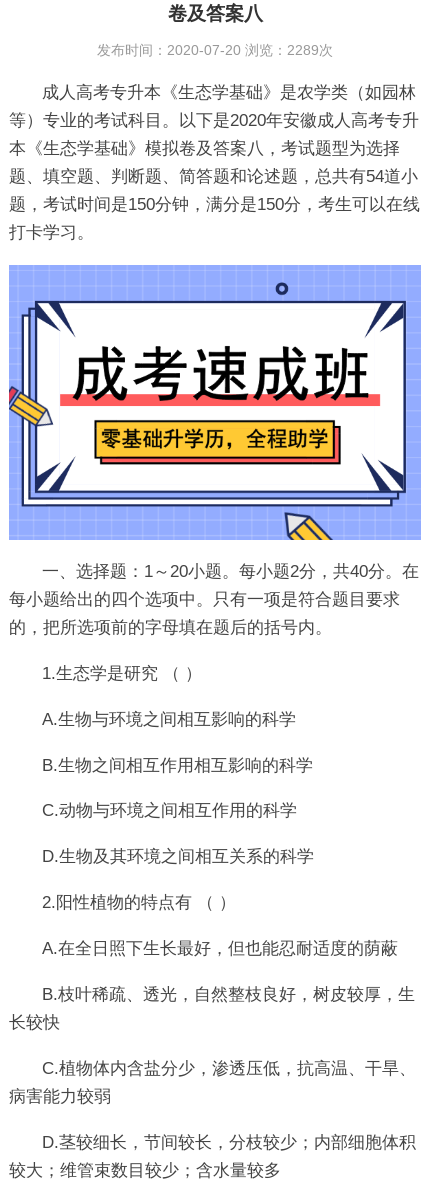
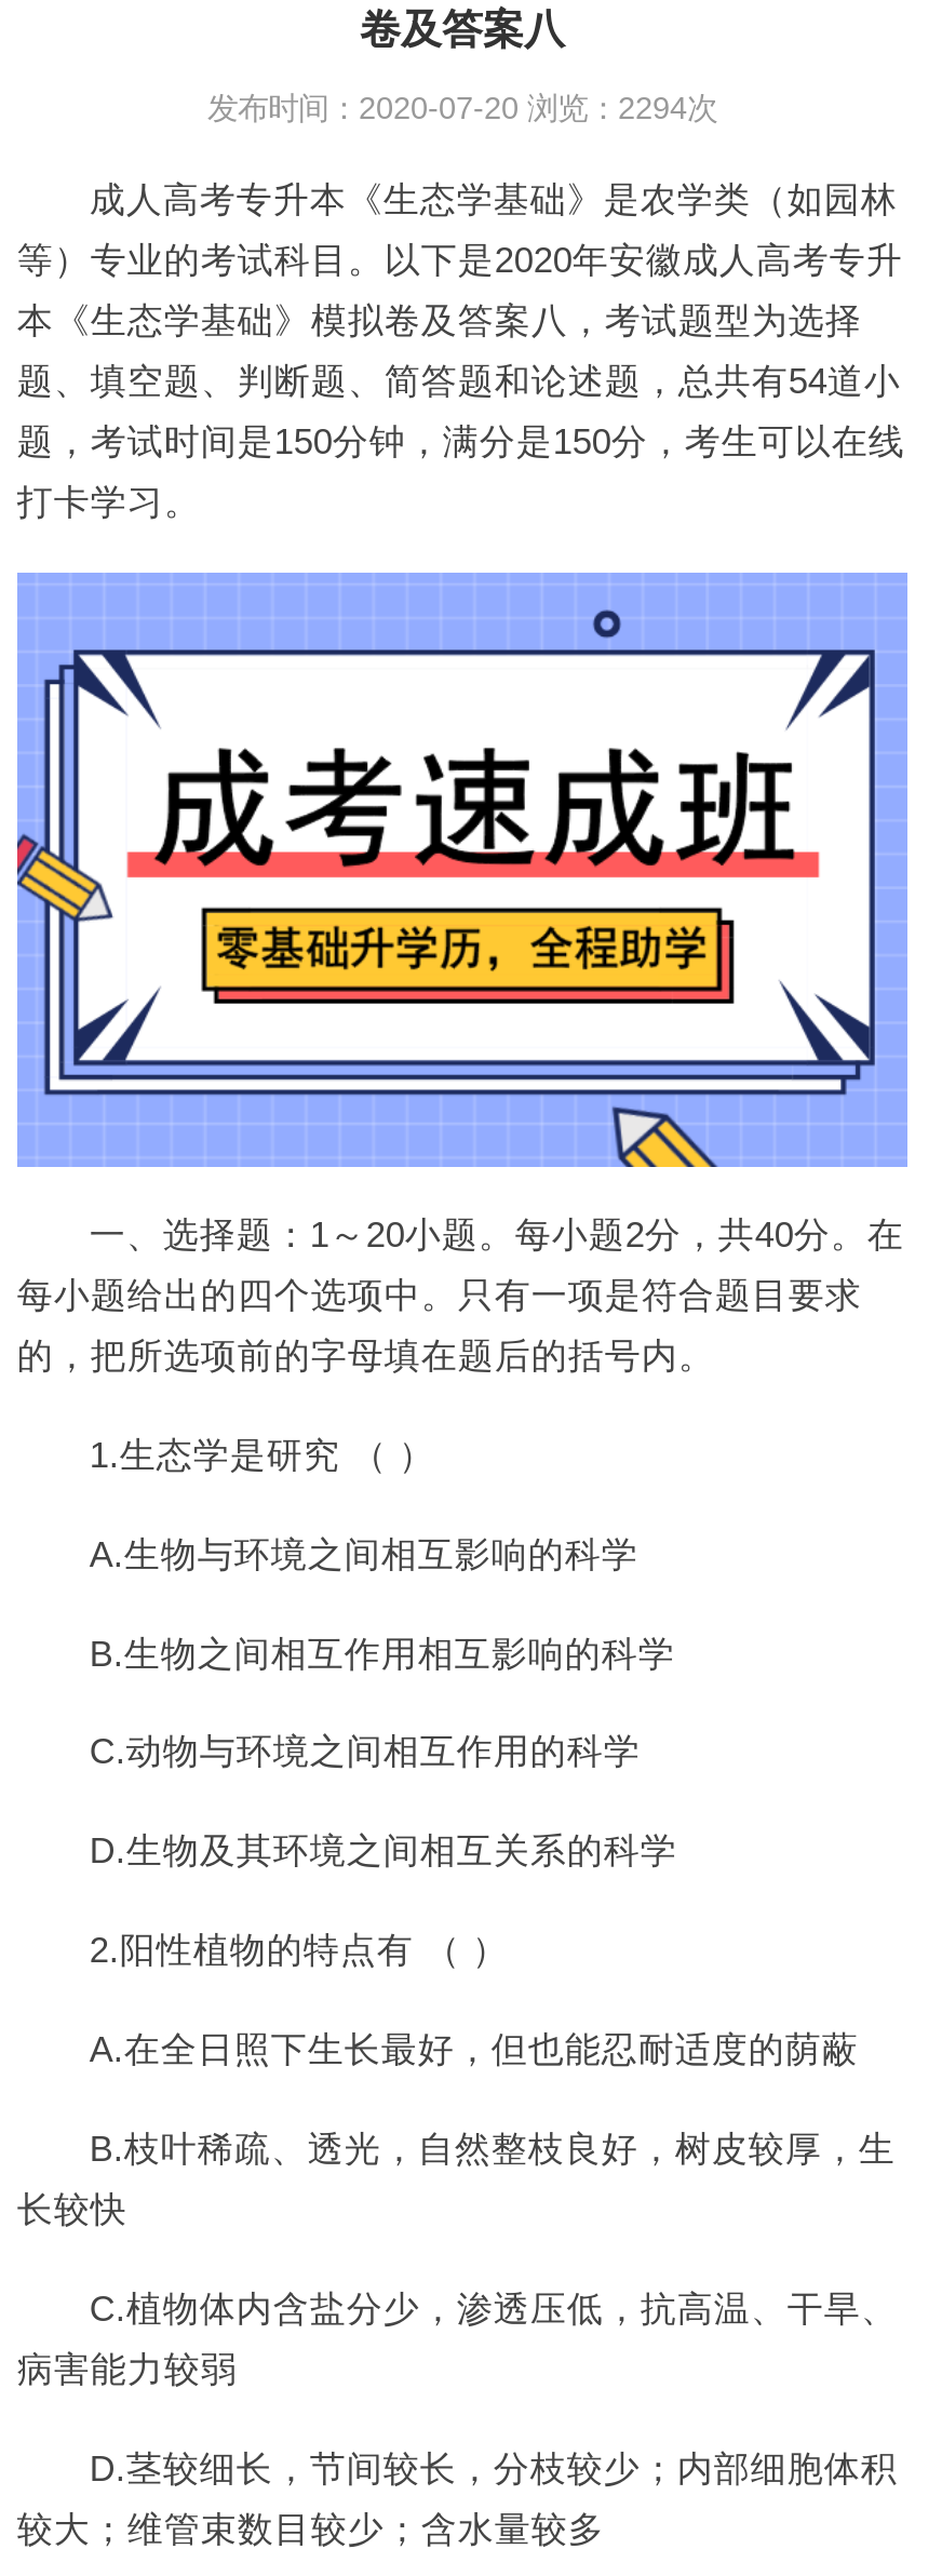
- 发布时间：2020-07-20 浏览：2289次
+ 发布时间：2020-07-20 浏览：2294次
